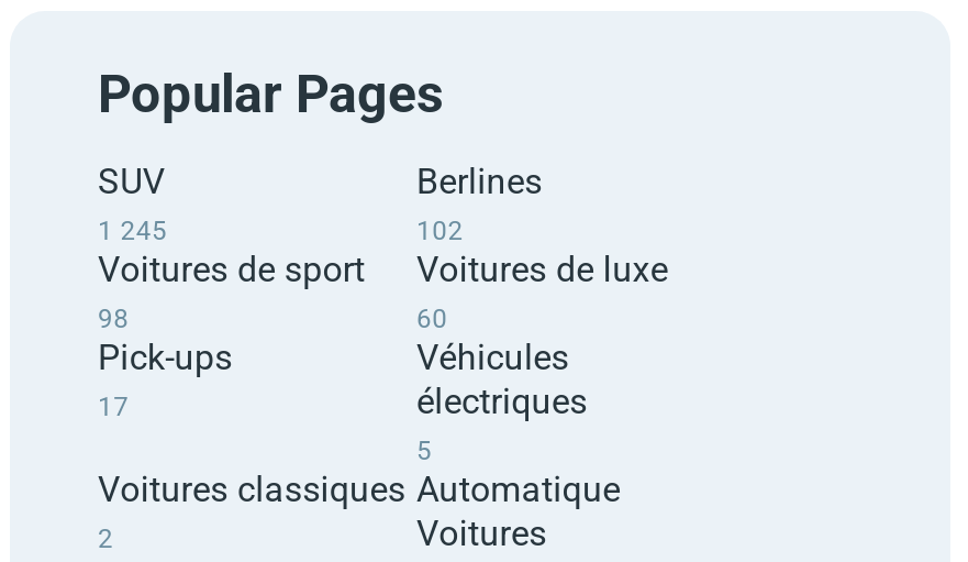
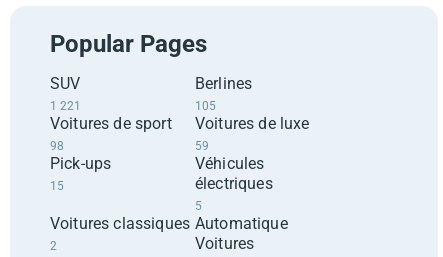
- 1 245
+ 1 221

- 102
+ 105

- 60
+ 59

- 17
+ 15
